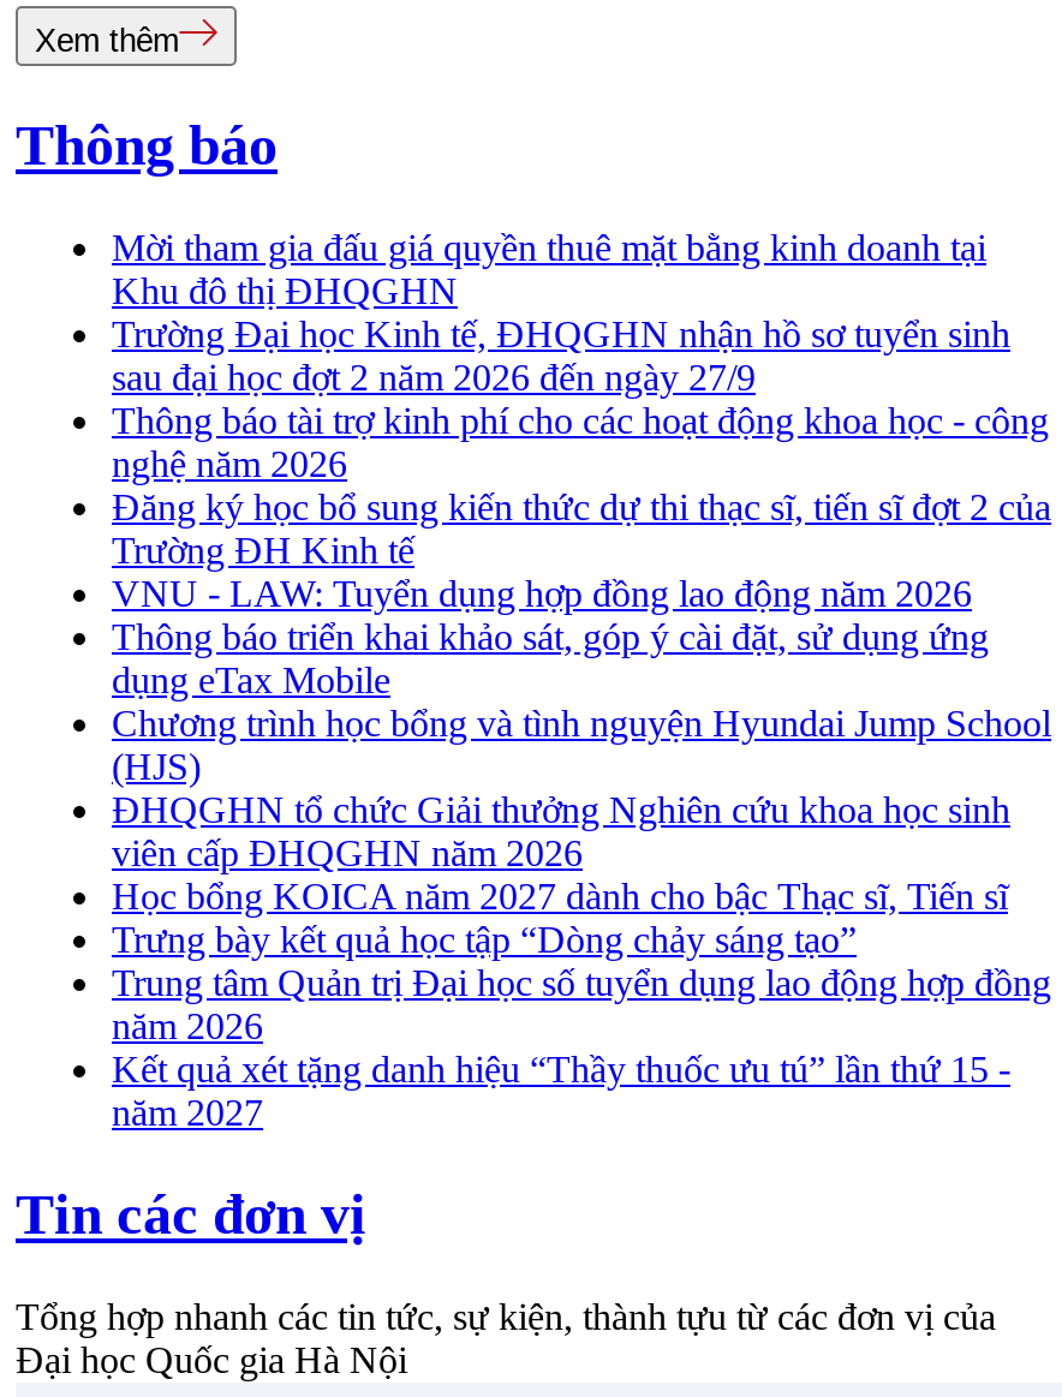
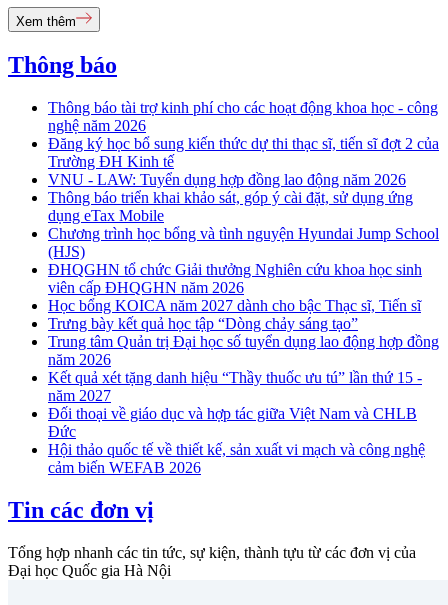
- Mời tham gia đấu giá quyền thuê mặt bằng kinh doanh tại
- Khu đô thị ĐHQGHN
- Trường Đại học Kinh tế, ĐHQGHN nhận hồ sơ tuyển sinh
- sau đại học đợt 2 năm 2026 đến ngày 27/9

moved up: Thông báo tài trợ kinh phí cho các hoạt động khoa học - công | nghệ năm 2026 | Đăng ký học bổ sung kiến thức dự thi thạc sĩ, tiến sĩ đợt 2 của | ... | Kết quả xét tặng danh hiệu “Thầy thuốc ưu tú” lần thứ 15 - | năm 2027

+ Đối thoại về giáo dục và hợp tác giữa Việt Nam và CHLB
+ Đức
+ Hội thảo quốc tế về thiết kế, sản xuất vi mạch và công nghệ
+ cảm biến WEFAB 2026
